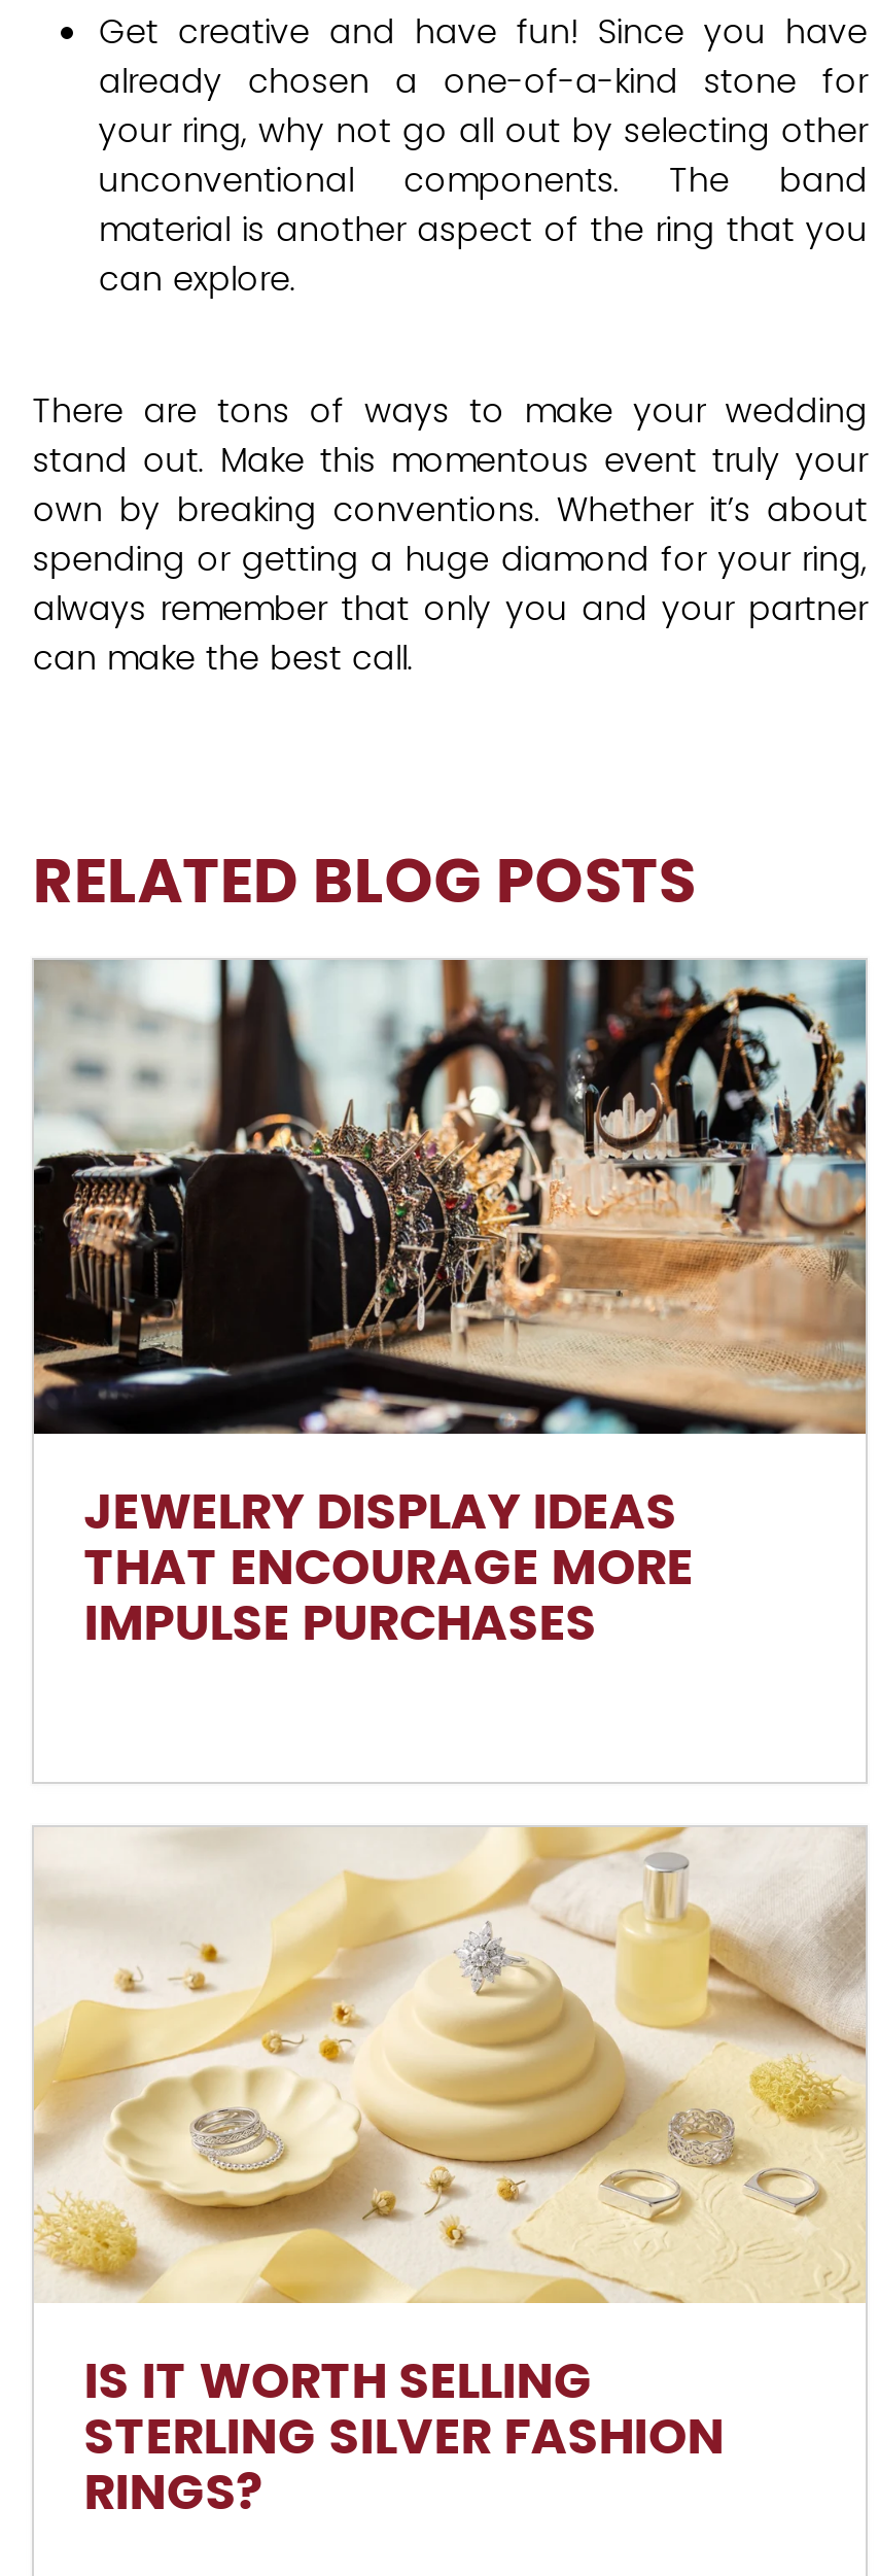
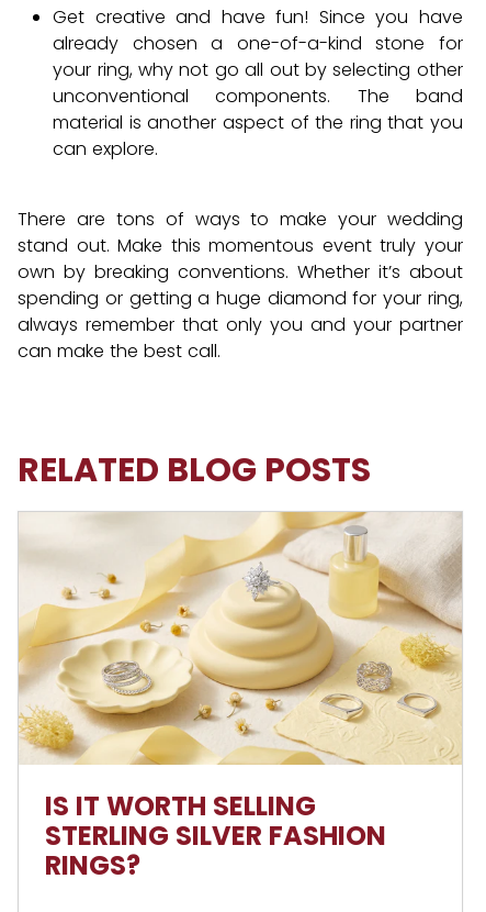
- [image]
- JEWELRY DISPLAY IDEAS
- THAT ENCOURAGE MORE
- IMPULSE PURCHASES
